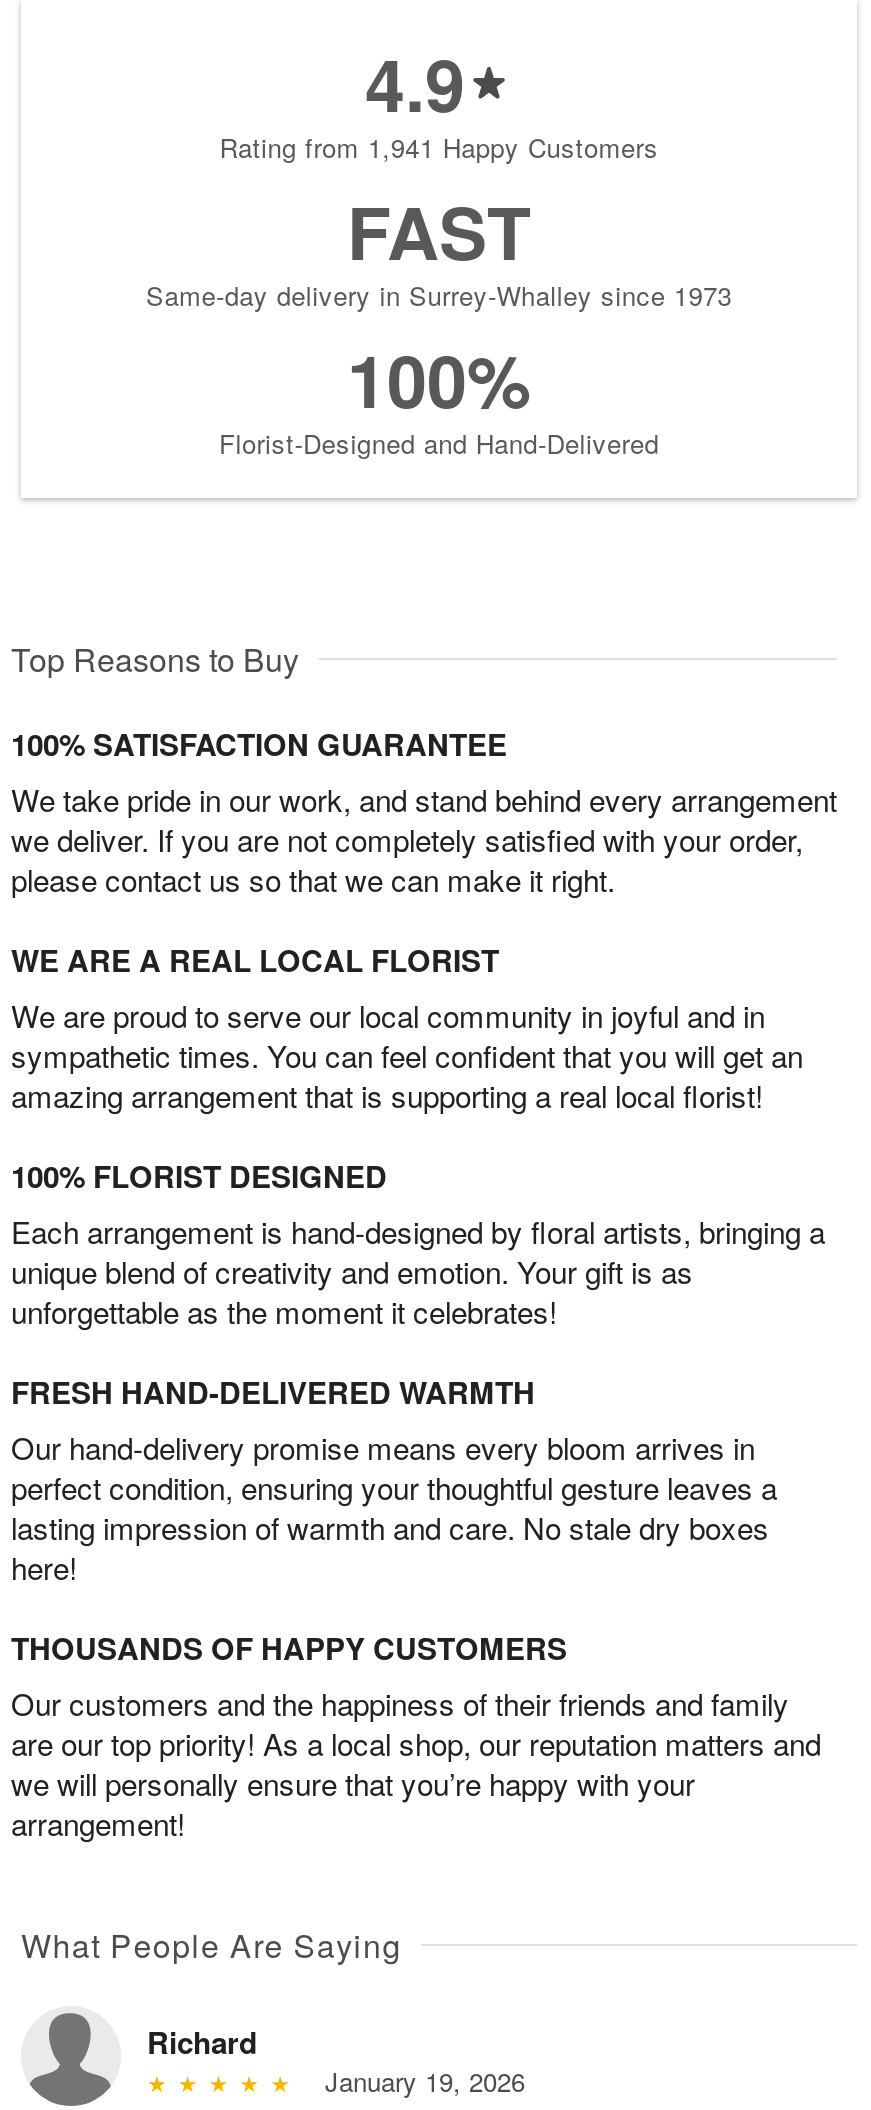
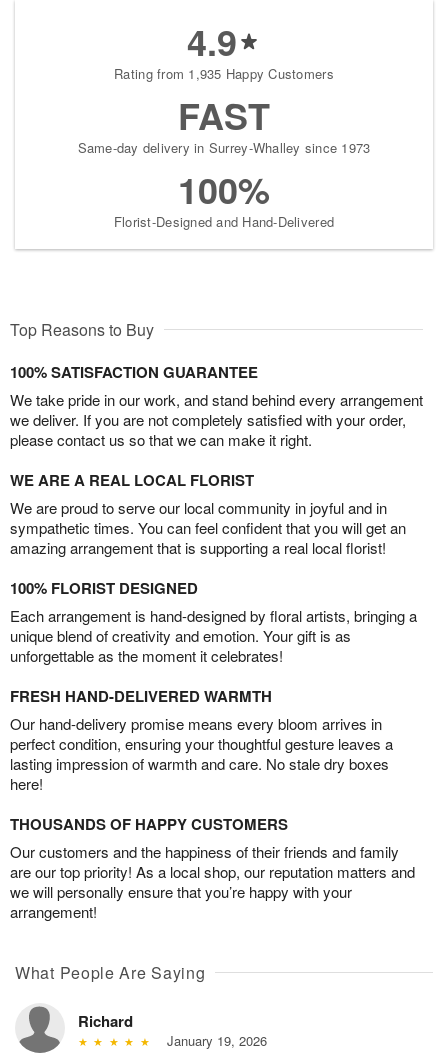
- Rating from 1,941 Happy Customers
+ Rating from 1,935 Happy Customers
